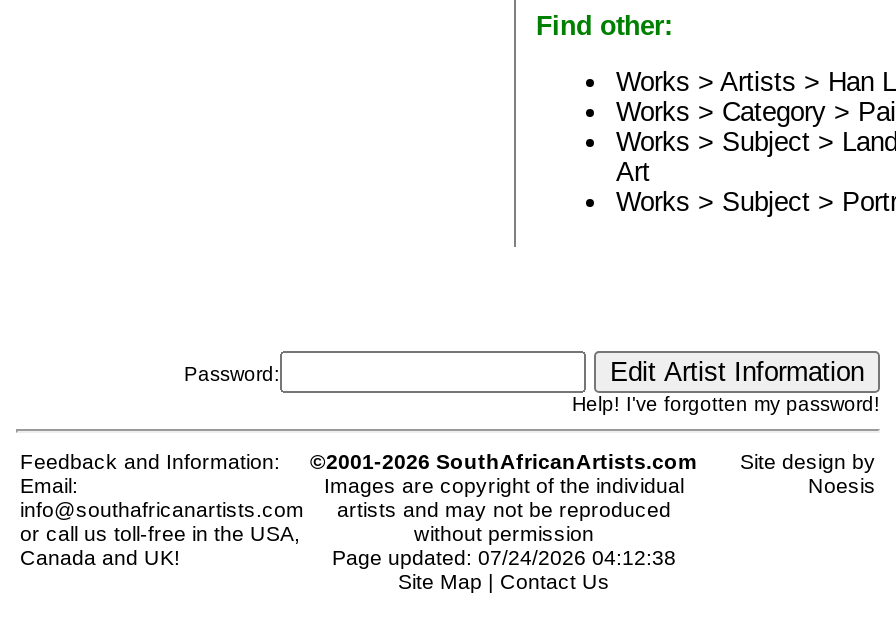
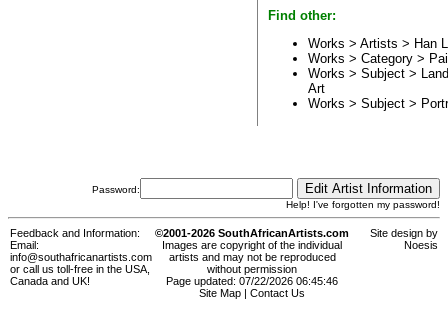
- Page updated: 07/24/2026 04:12:38
+ Page updated: 07/22/2026 06:45:46
